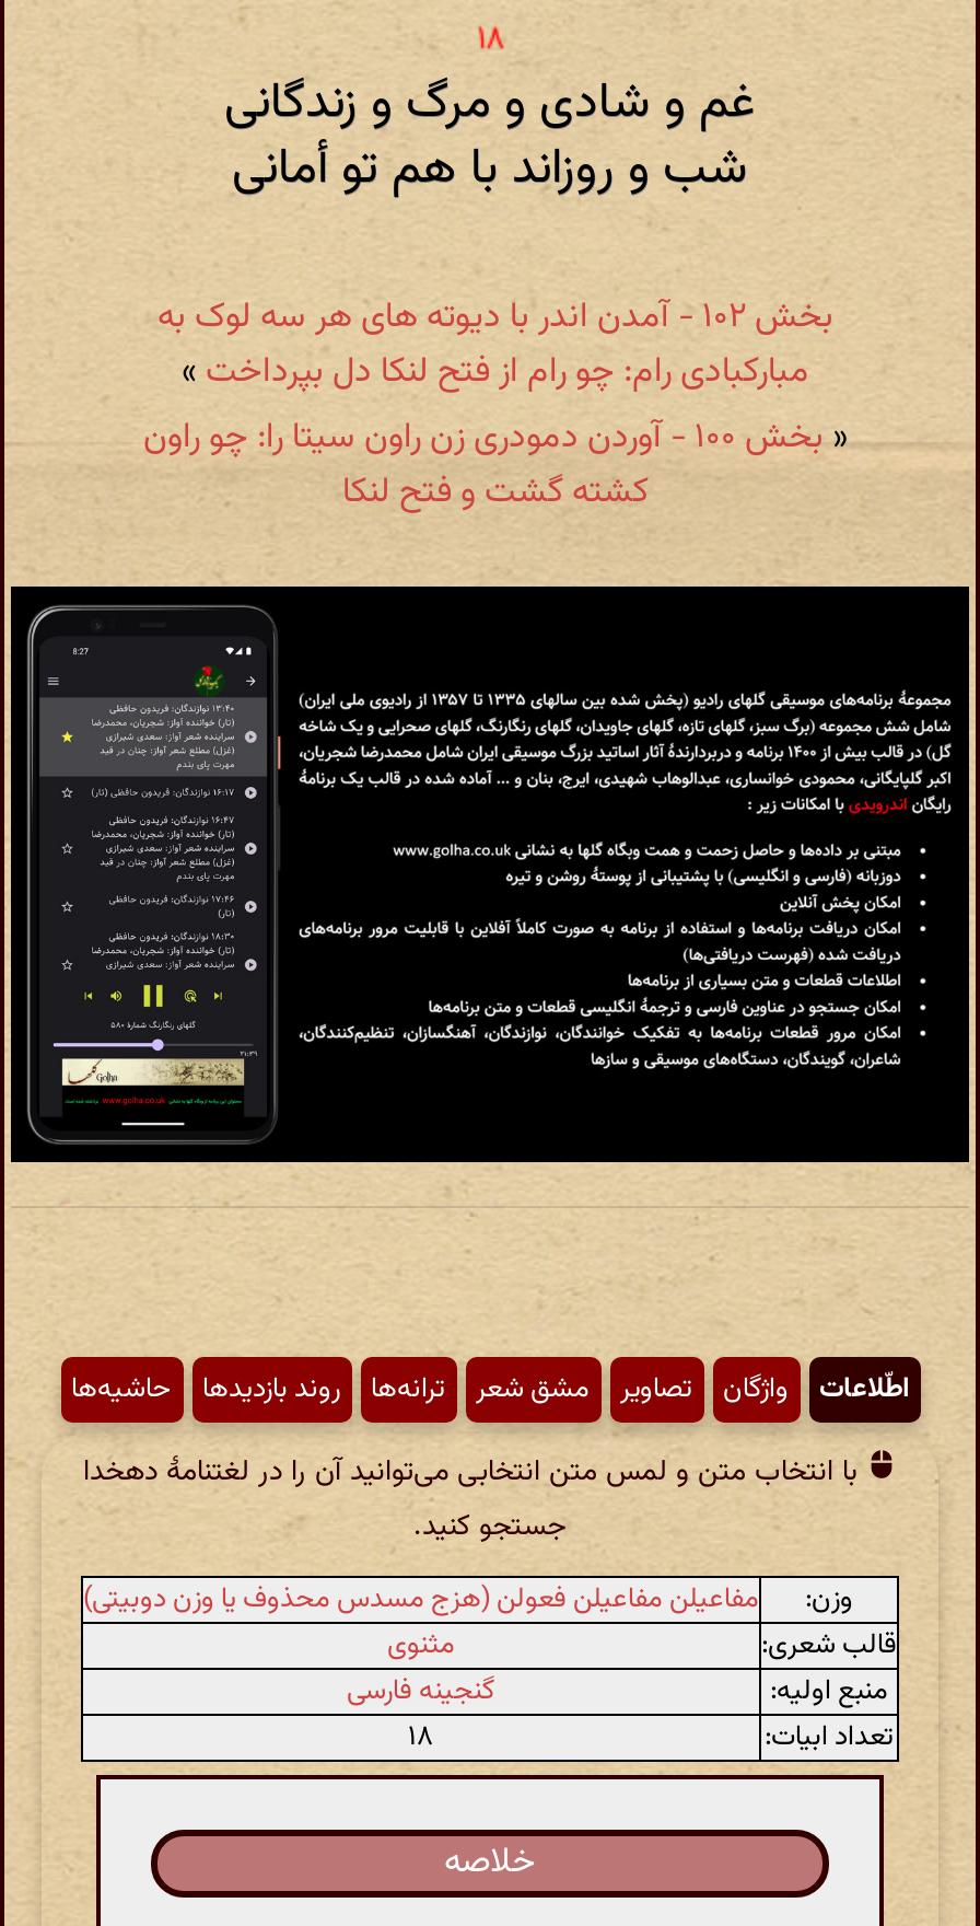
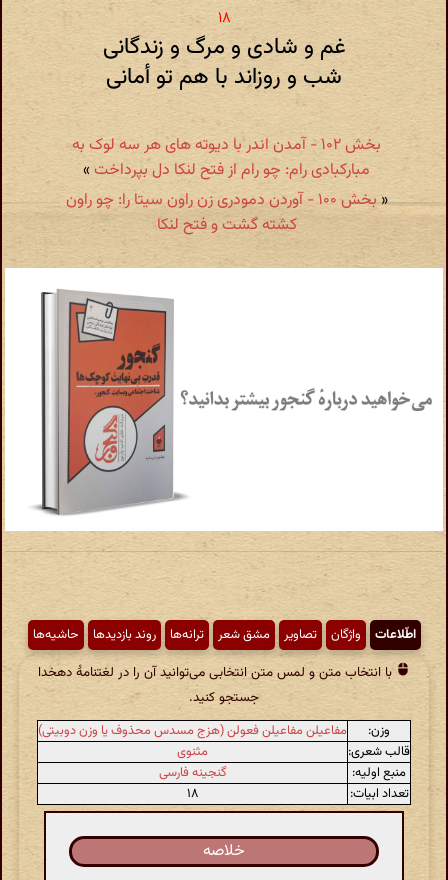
- [image]
+ [image]
